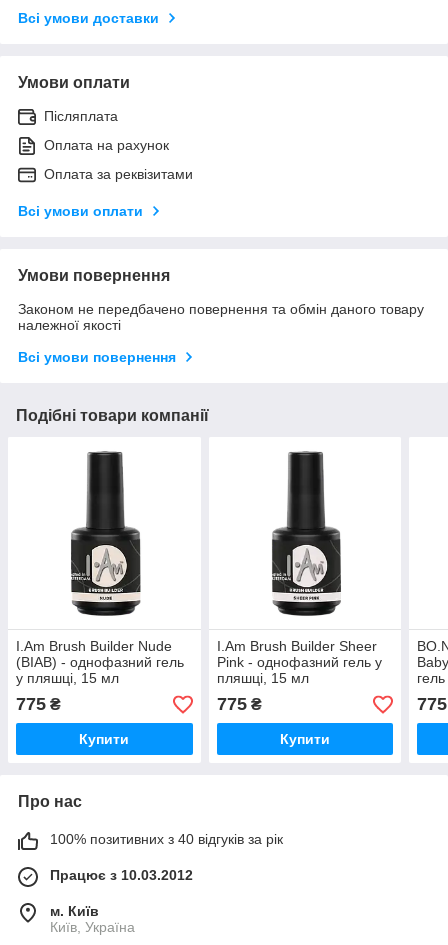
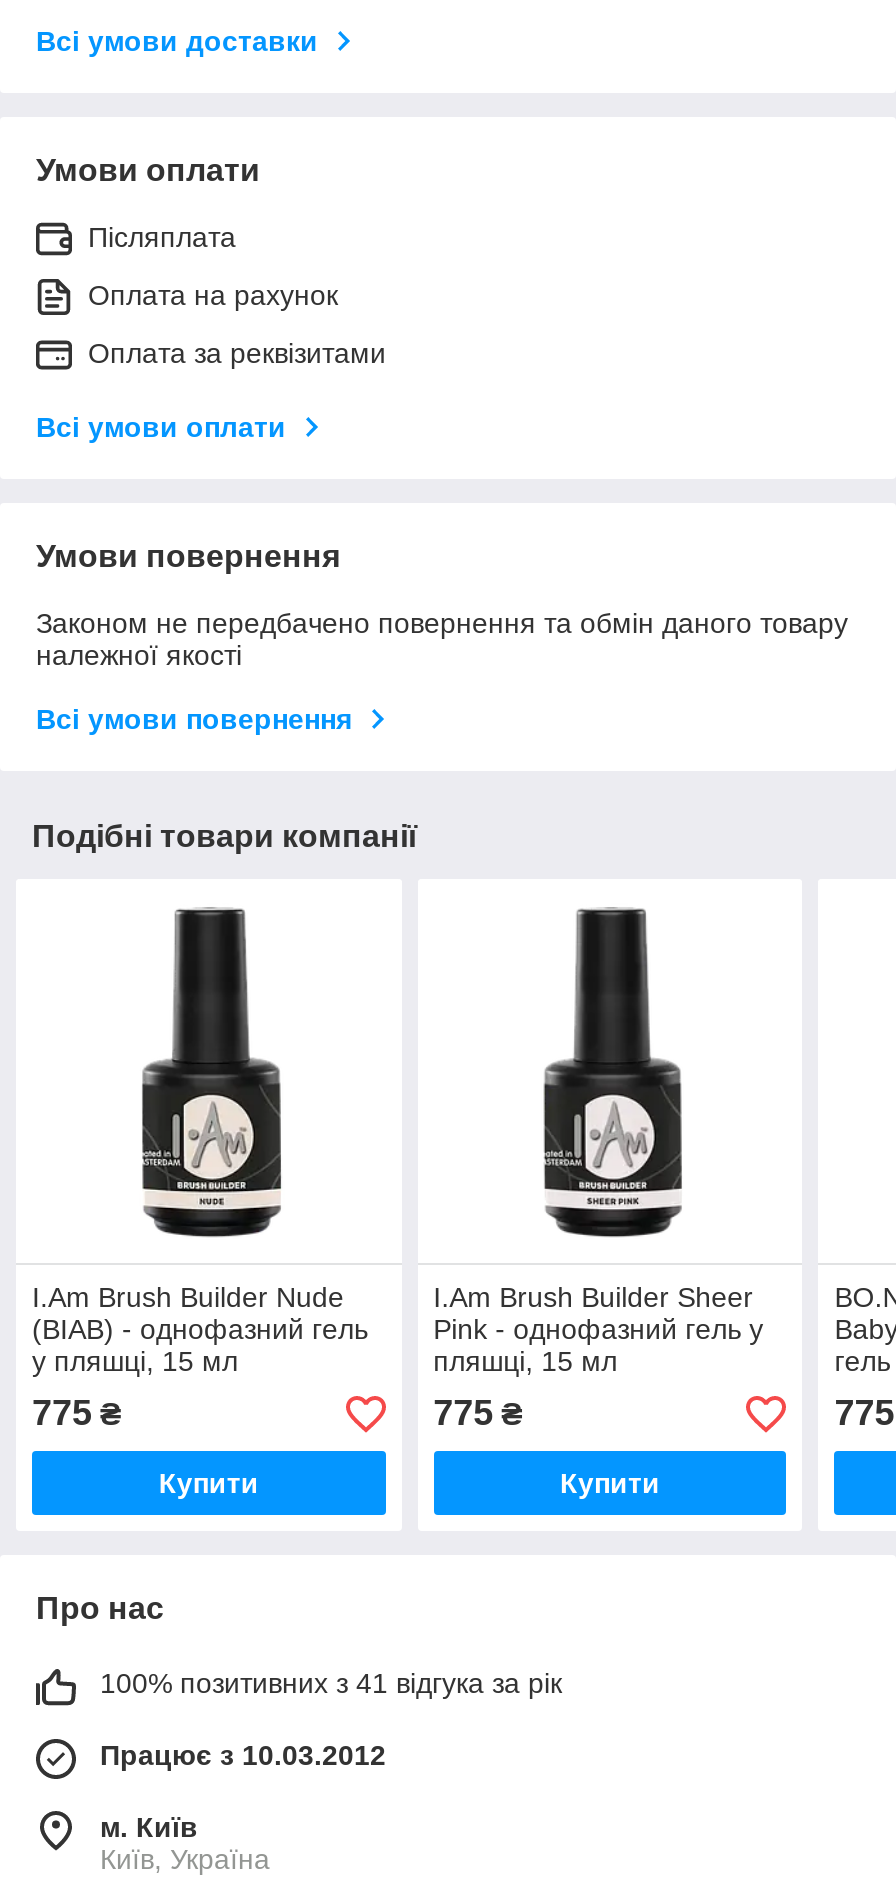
- 100% позитивних з 40 відгуків за рік
+ 100% позитивних з 41 відгука за рік
